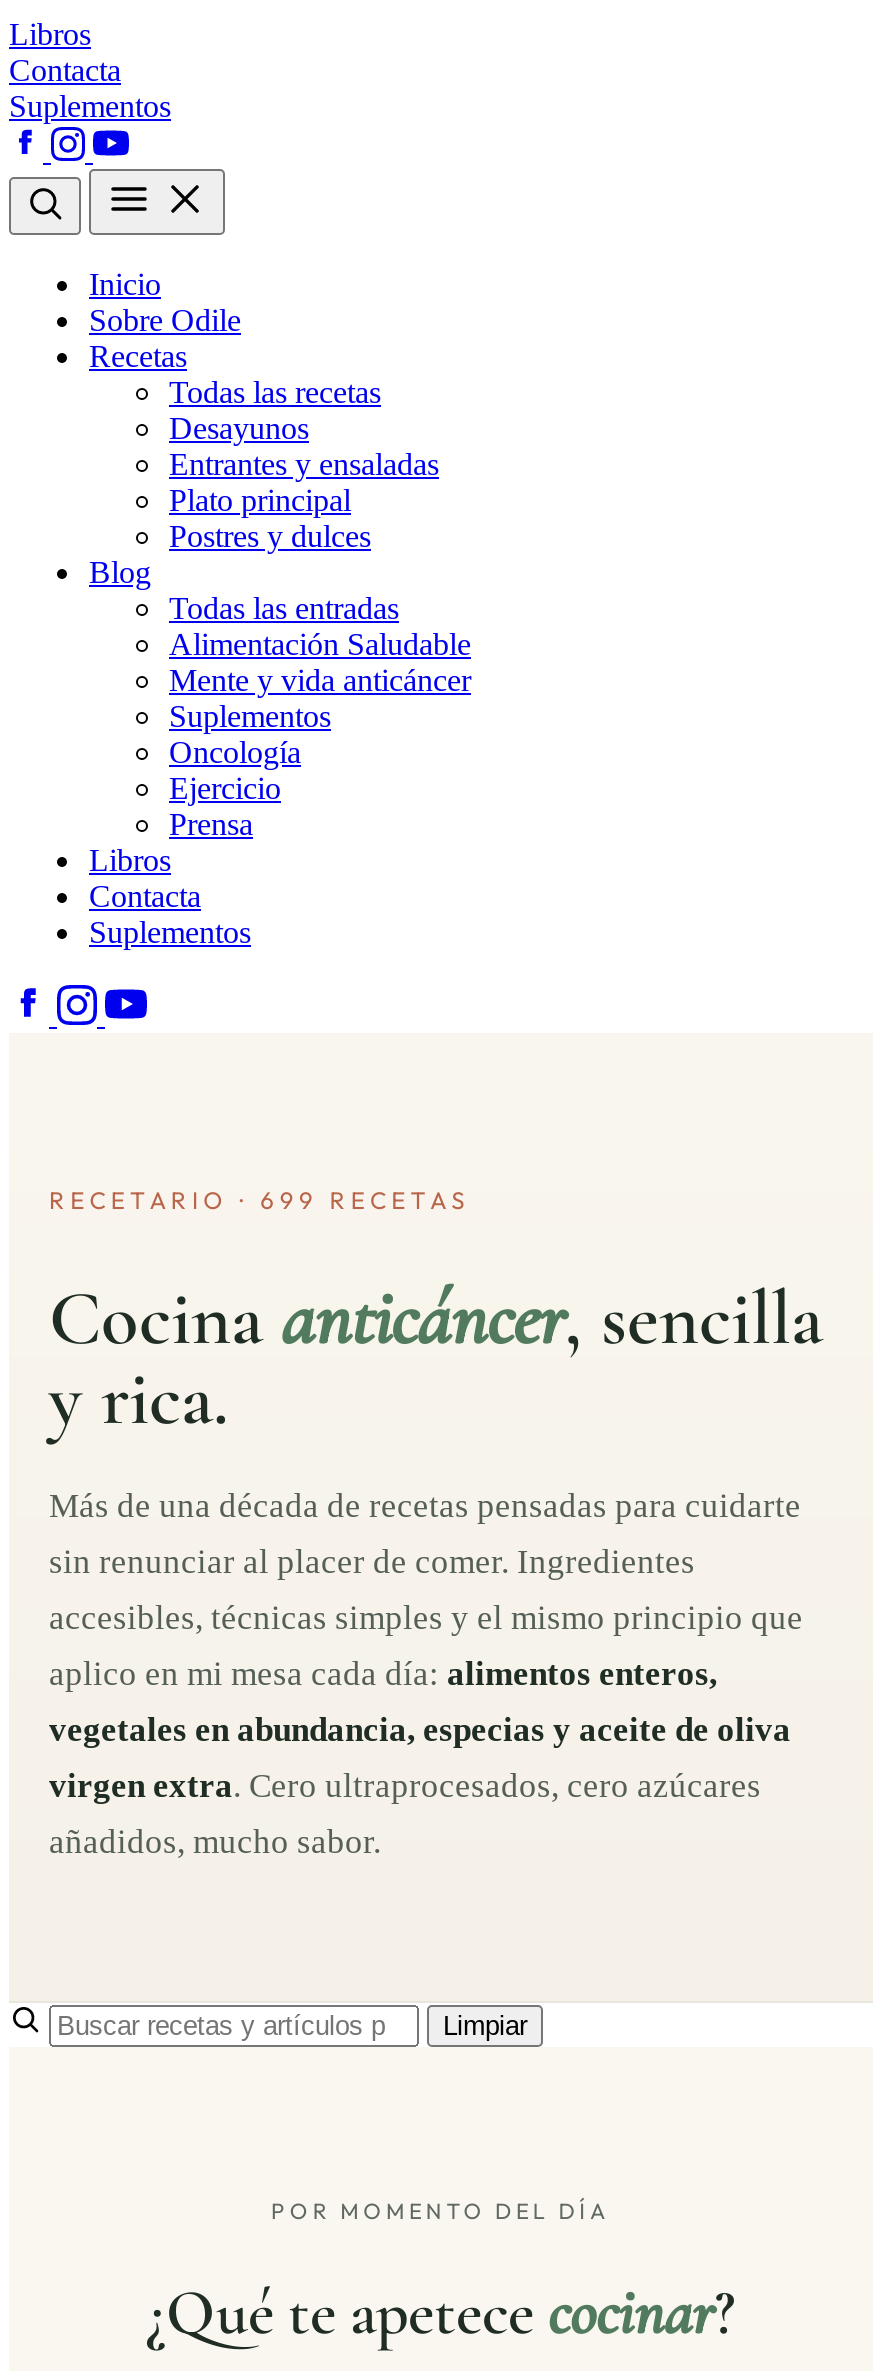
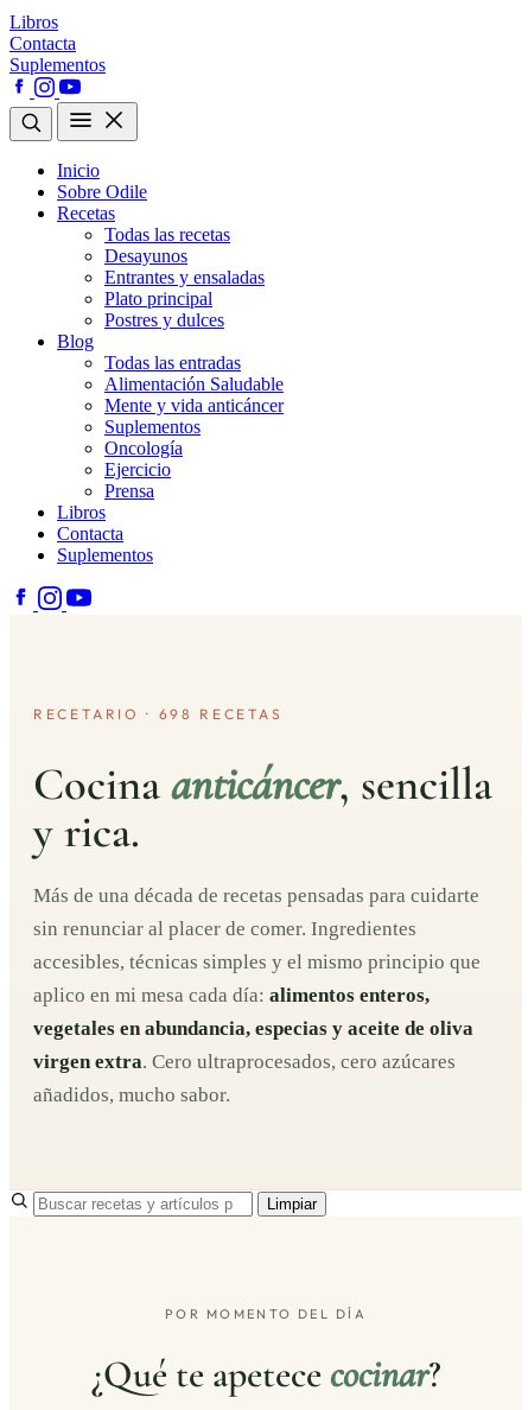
- RECETARIO · 699 RECETAS
+ RECETARIO · 698 RECETAS
